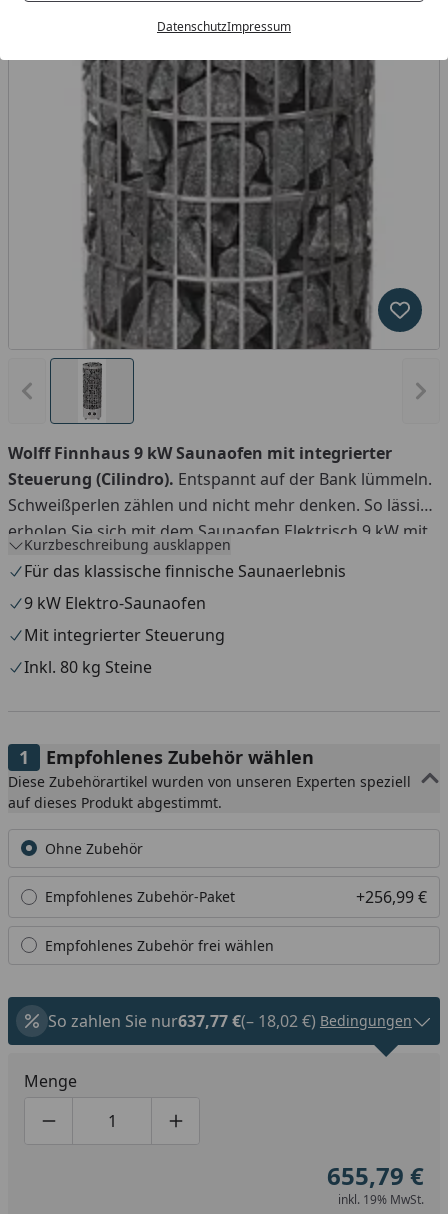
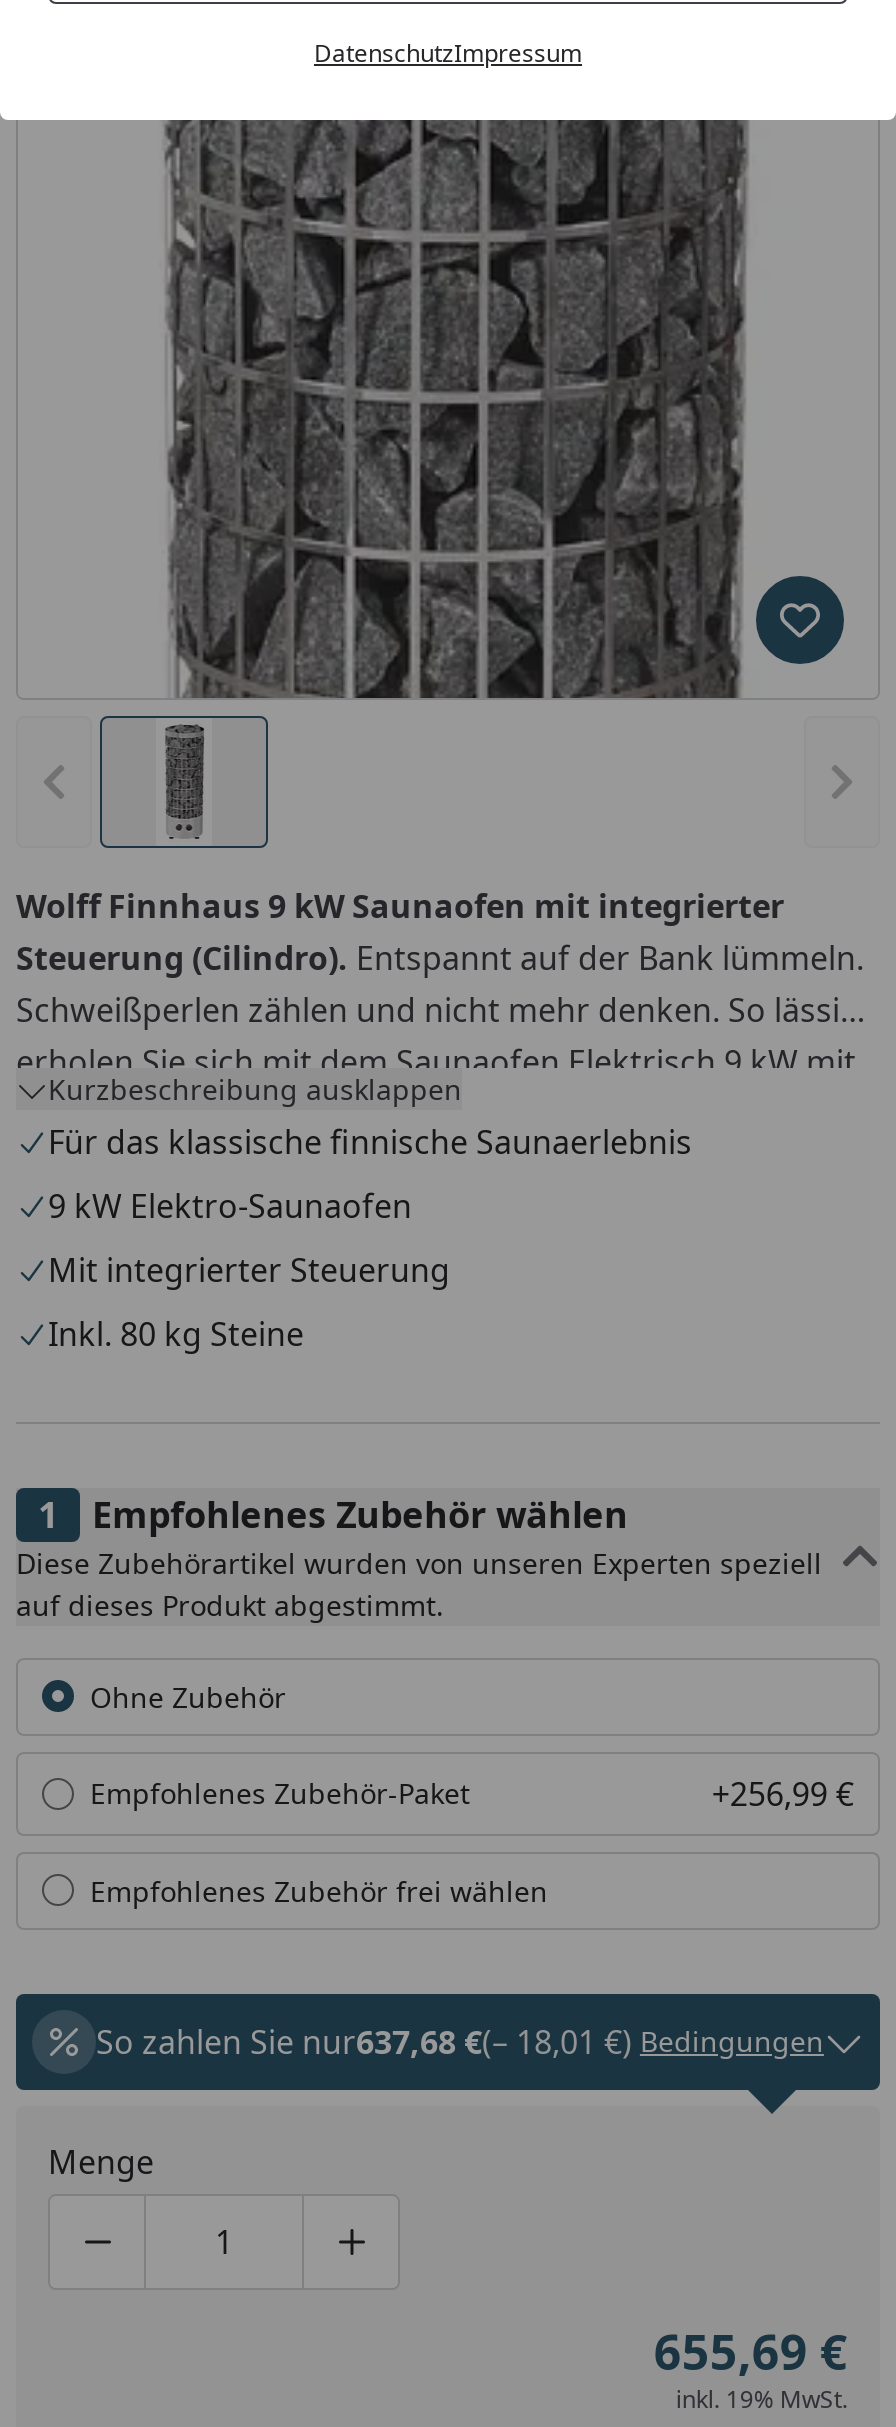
- So zahlen Sie nur637,77 €(– 18,02 €) Bedingungen
+ So zahlen Sie nur637,68 €(– 18,01 €) Bedingungen

- 655,79 €
+ 655,69 €
